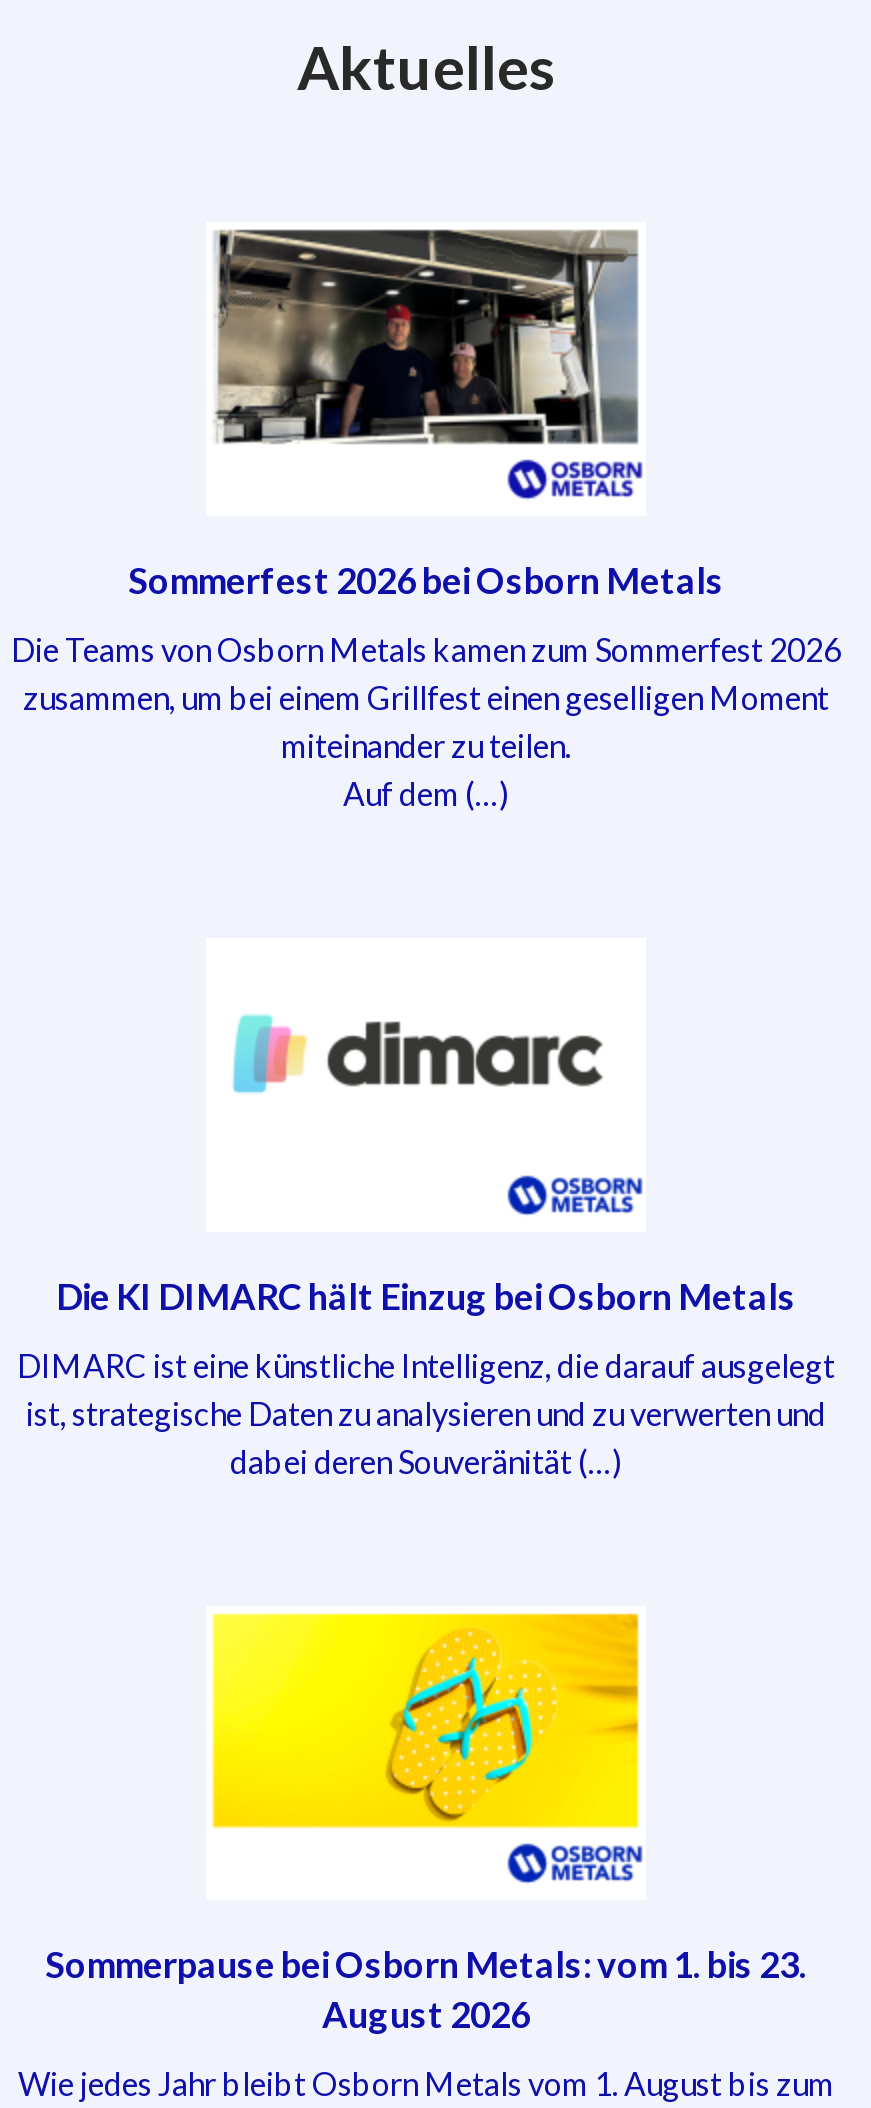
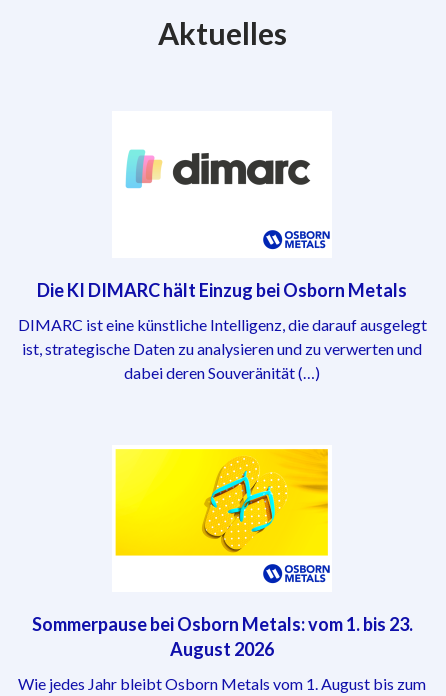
- [image]

- Sommerfest 2026 bei Osborn Metals
- Die Teams von Osborn Metals kamen zum Sommerfest 2026
- zusammen, um bei einem Grillfest einen geselligen Moment
- miteinander zu teilen.
- Auf dem (…)
